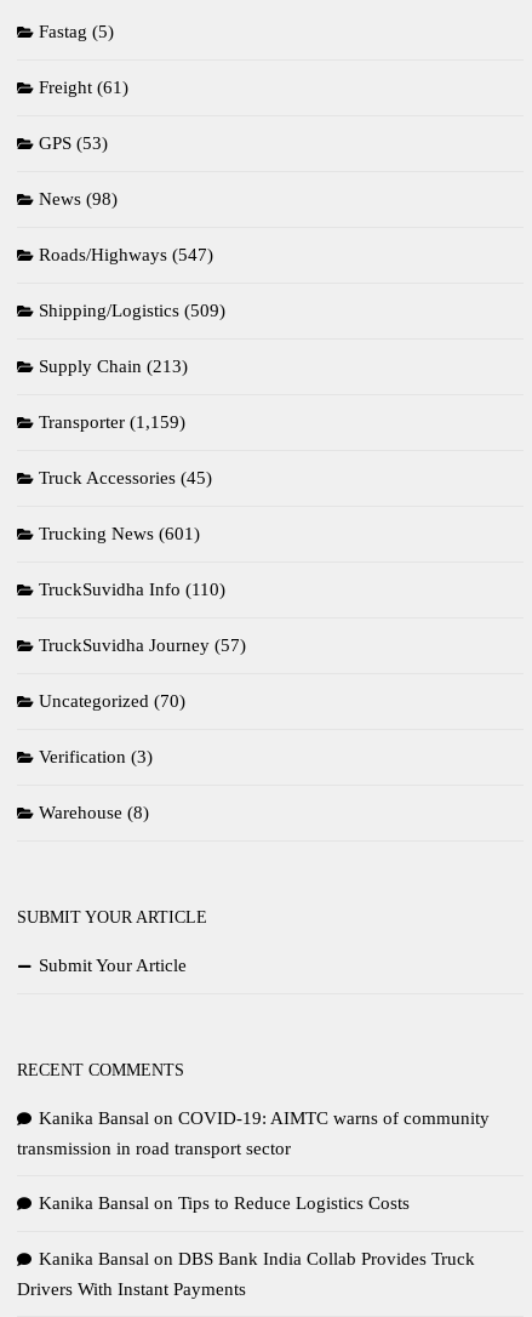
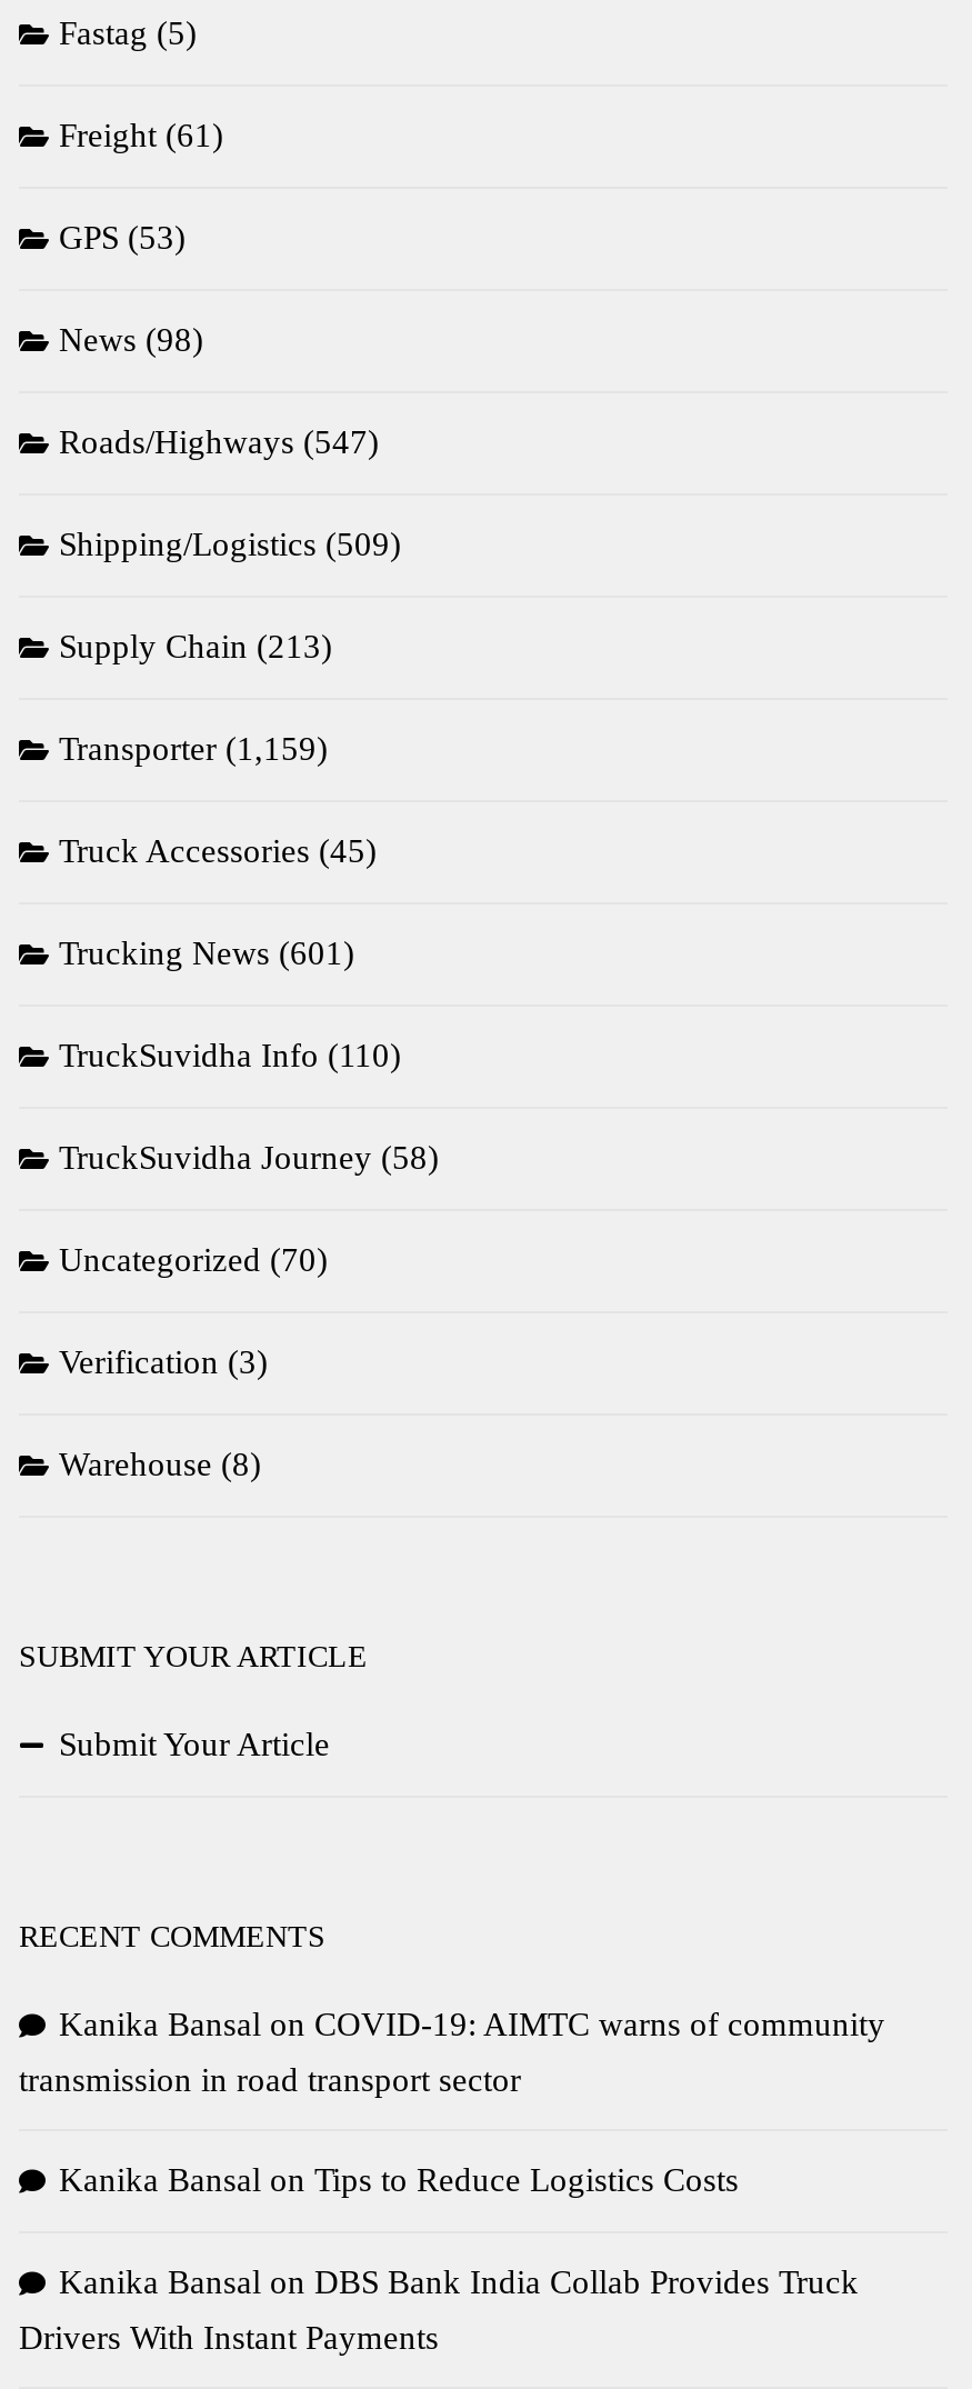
- TruckSuvidha Journey (57)
+ TruckSuvidha Journey (58)
